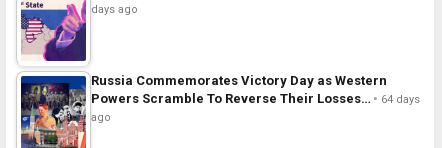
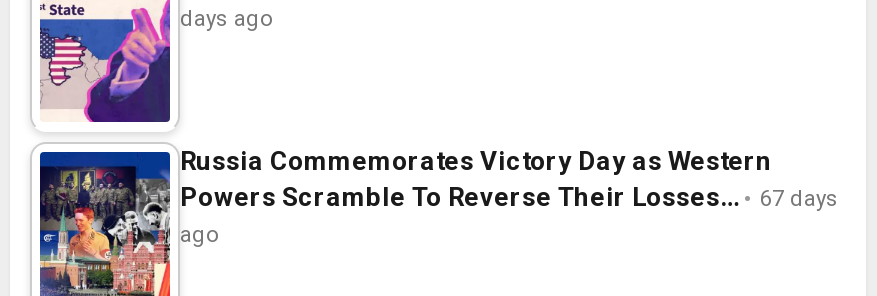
- Powers Scramble To Reverse Their Losses… 64 days
+ Powers Scramble To Reverse Their Losses… 67 days
